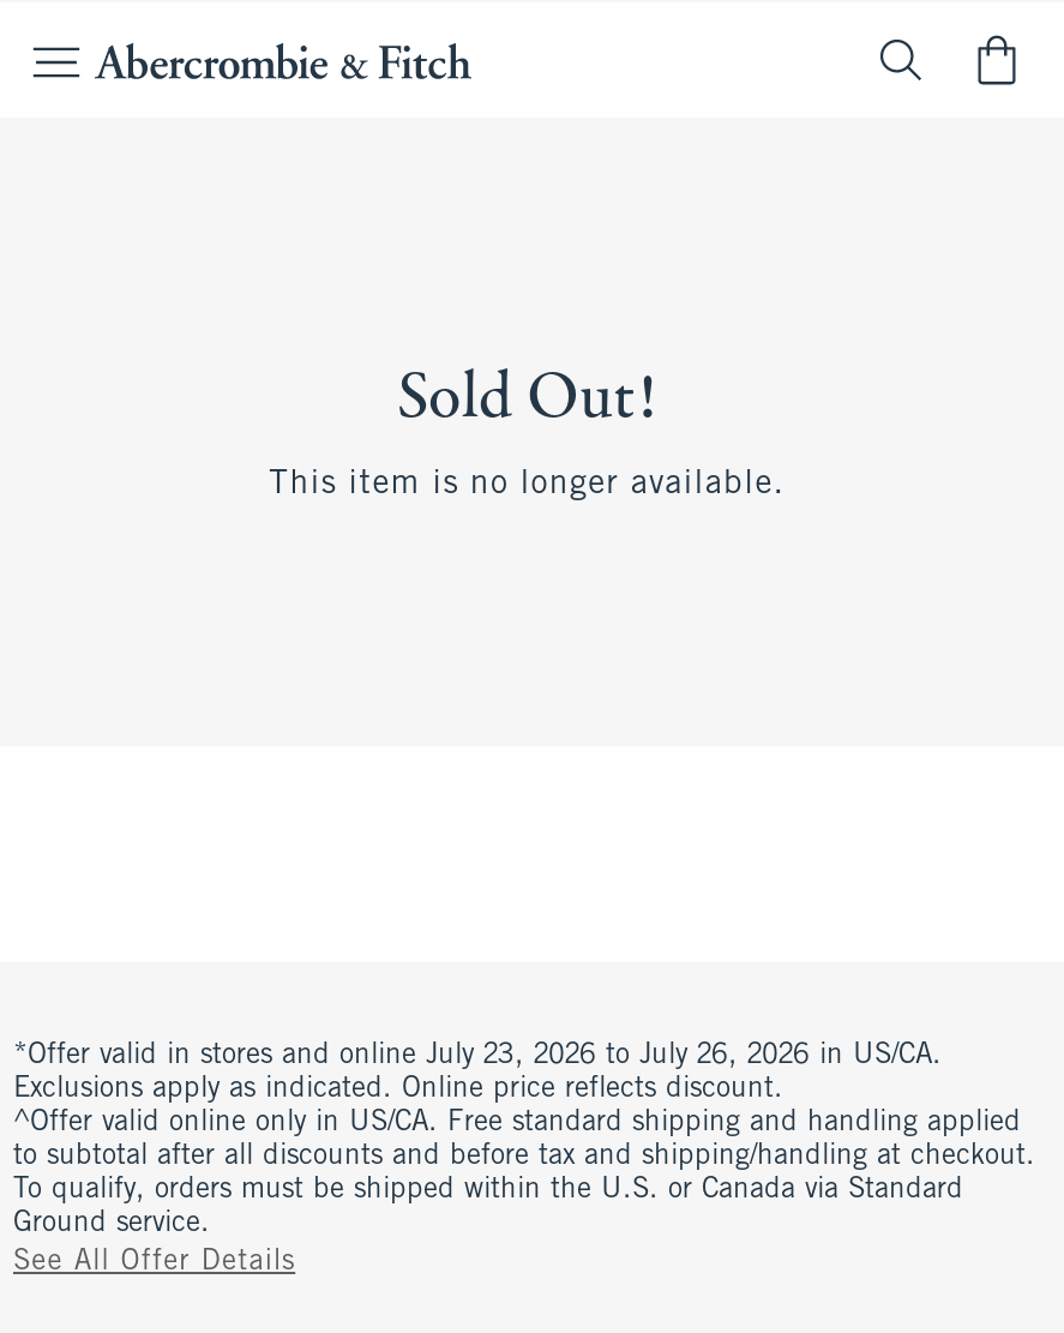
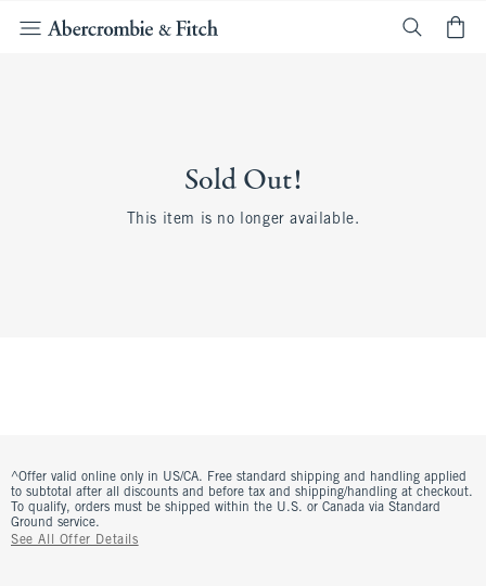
- *Offer valid in stores and online July 23, 2026 to July 26, 2026 in US/CA.
- Exclusions apply as indicated. Online price reflects discount.
